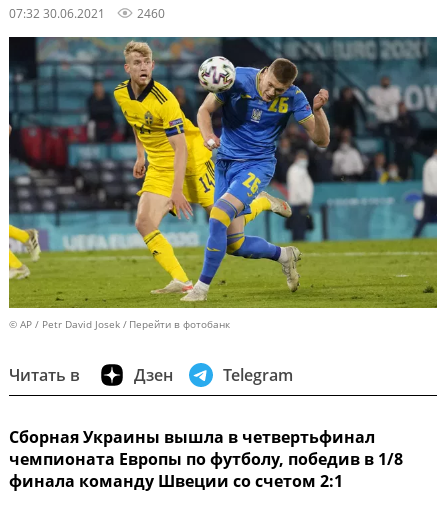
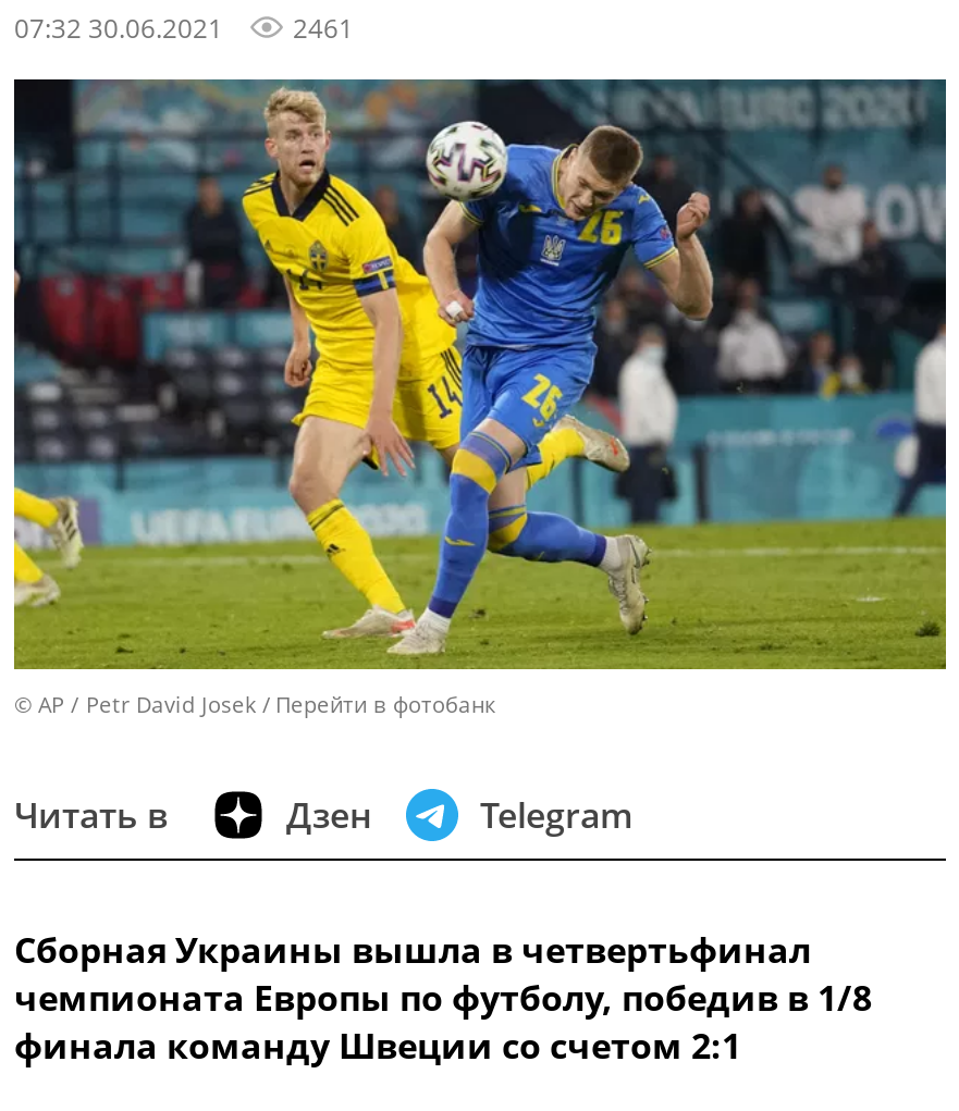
- 07:32 30.06.2021 2460
+ 07:32 30.06.2021 2461
